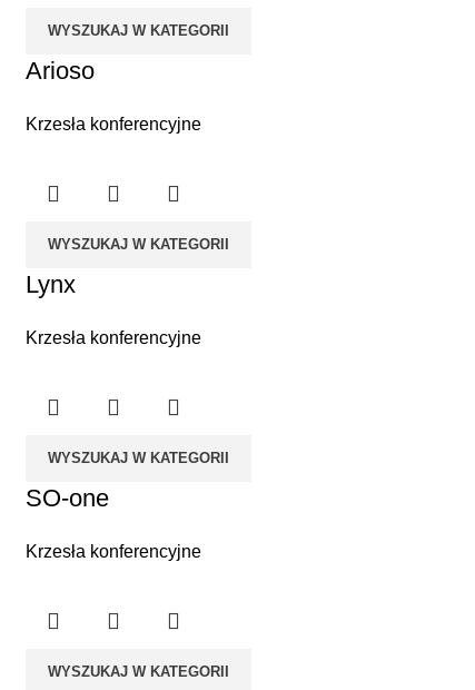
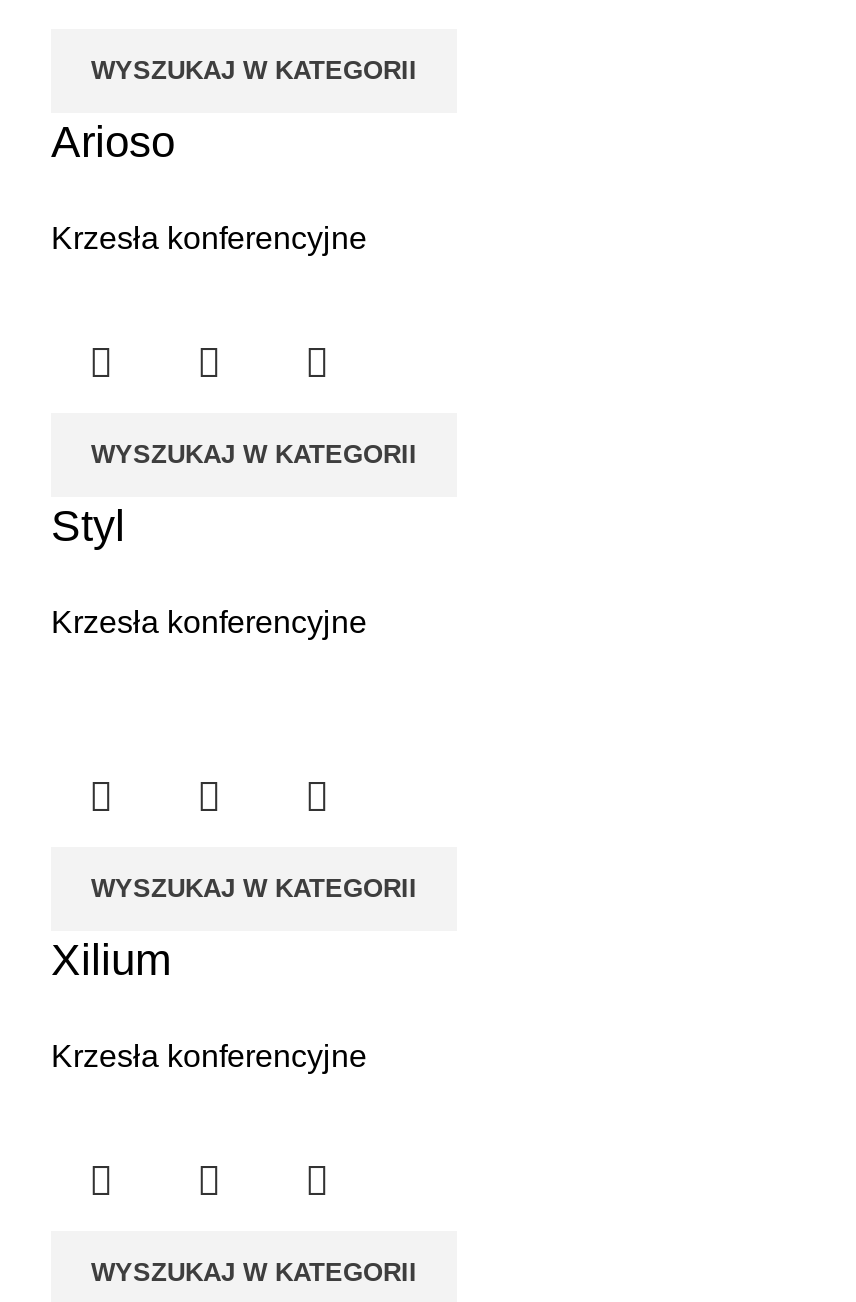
- Lynx
+ Styl

- SO-one
+ Xilium
